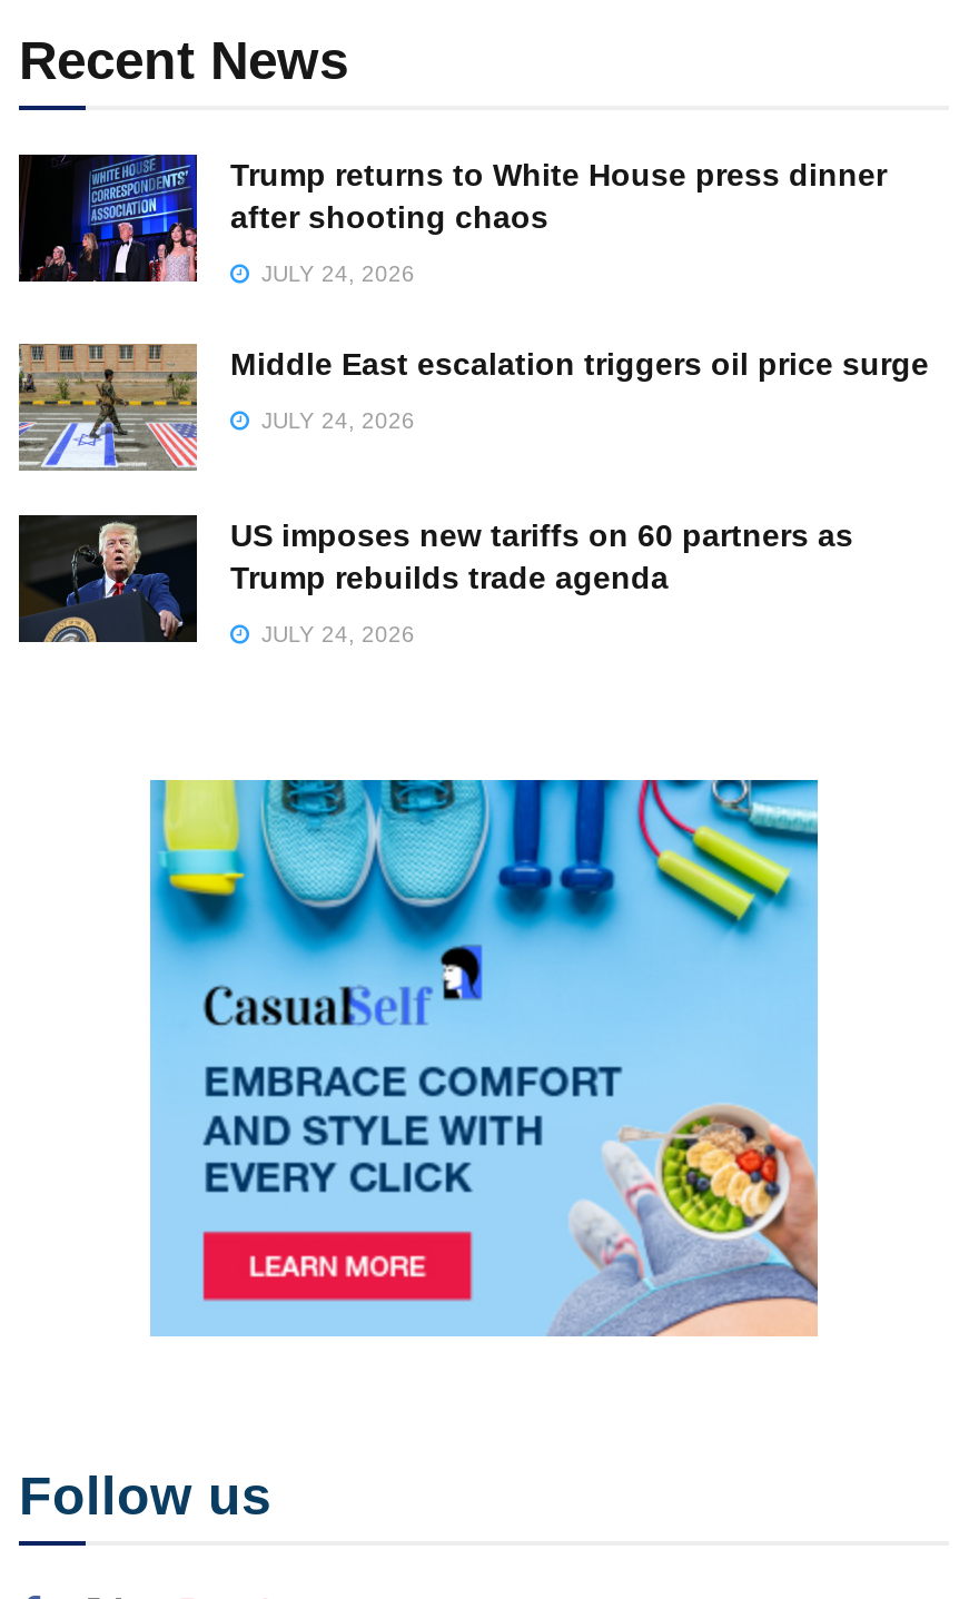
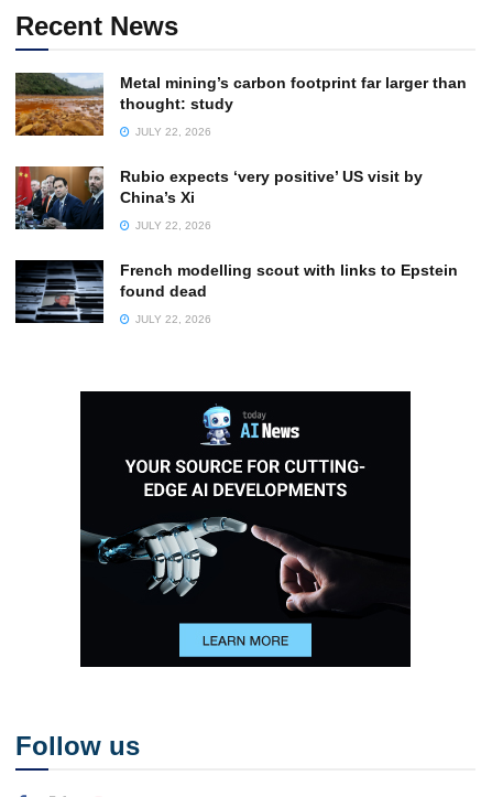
- [image]
- Trump returns to White House press dinner
- after shooting chaos
+ [image]
+ Metal mining’s carbon footprint far larger than
+ thought: study

- JULY 24, 2026
+ JULY 22, 2026

- [image]
- Middle East escalation triggers oil price surge
+ [image]
+ Rubio expects ‘very positive’ US visit by
+ China’s Xi

- JULY 24, 2026
+ JULY 22, 2026

- [image]
- US imposes new tariffs on 60 partners as
- Trump rebuilds trade agenda
+ [image]
+ French modelling scout with links to Epstein
+ found dead

- JULY 24, 2026
+ JULY 22, 2026

- [image]
+ [image]
